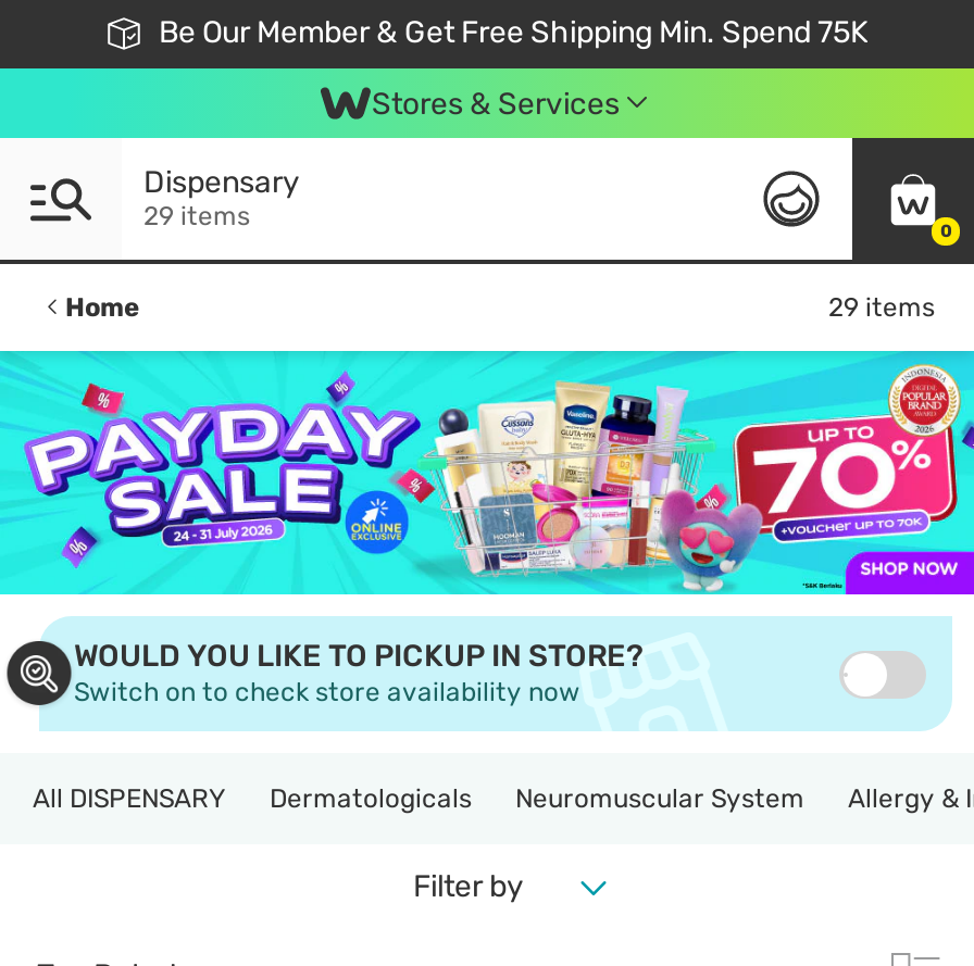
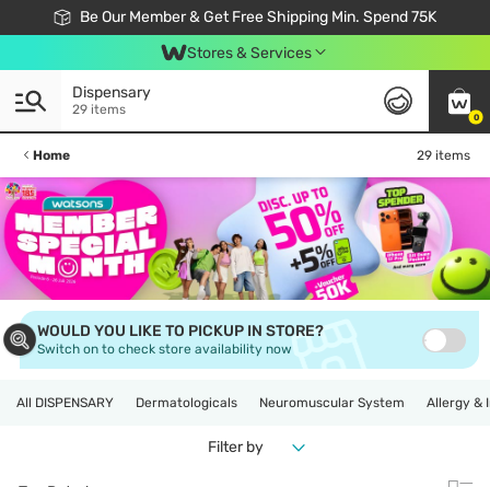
- [image]
+ [image]
